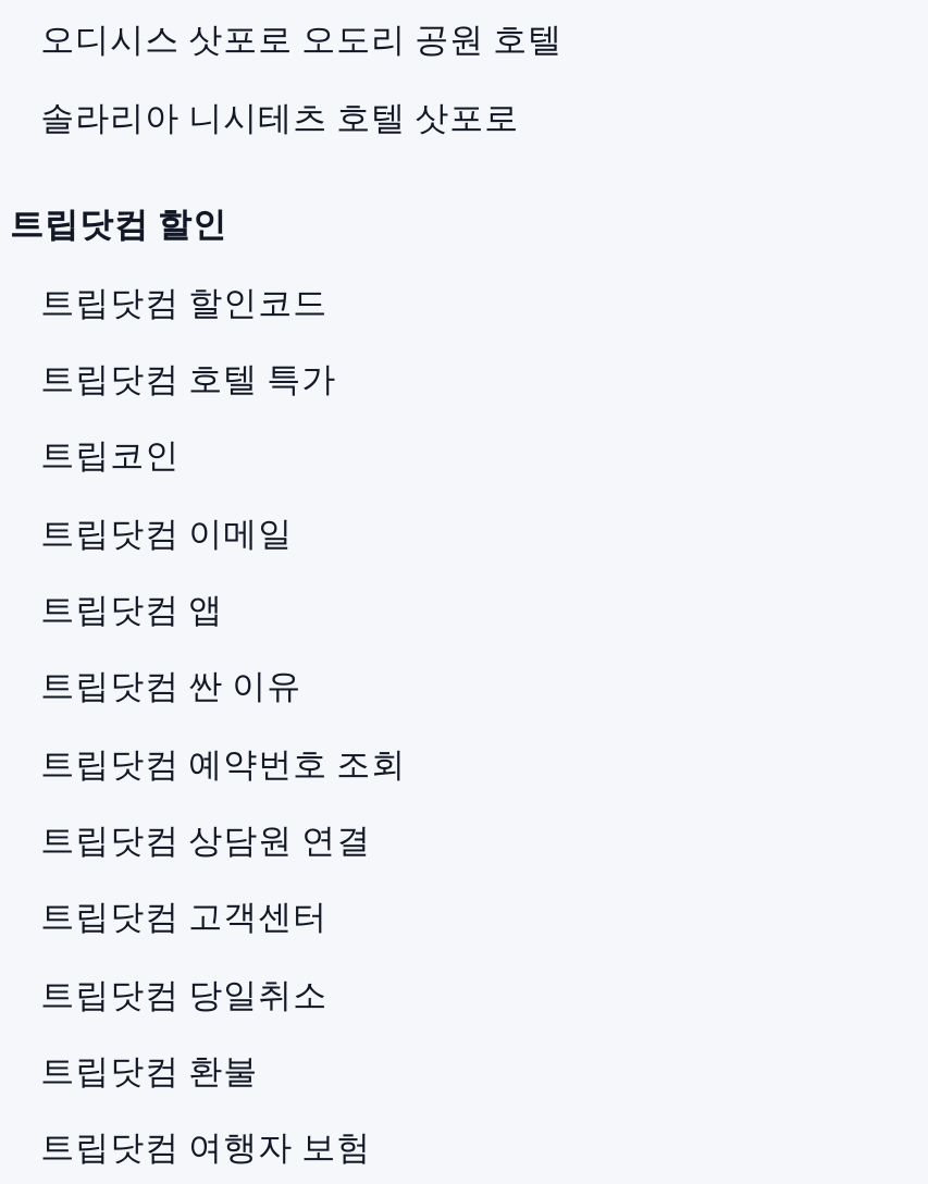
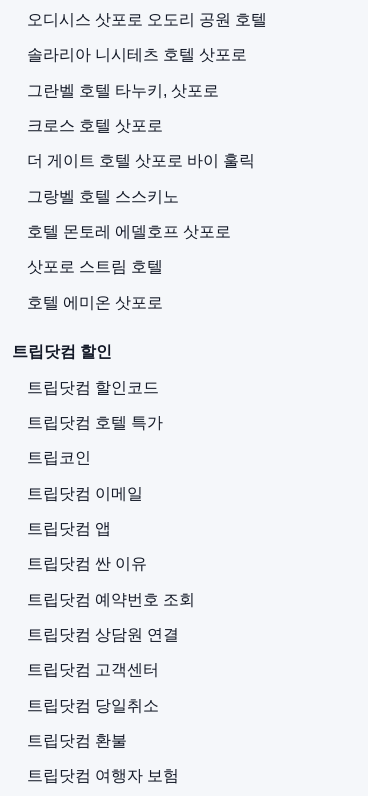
+ 그란벨 호텔 타누키, 삿포로
+ 크로스 호텔 삿포로
+ 더 게이트 호텔 삿포로 바이 훌릭
+ 그랑벨 호텔 스스키노
+ 호텔 몬토레 에델호프 삿포로
+ 삿포로 스트림 호텔
+ 호텔 에미온 삿포로
